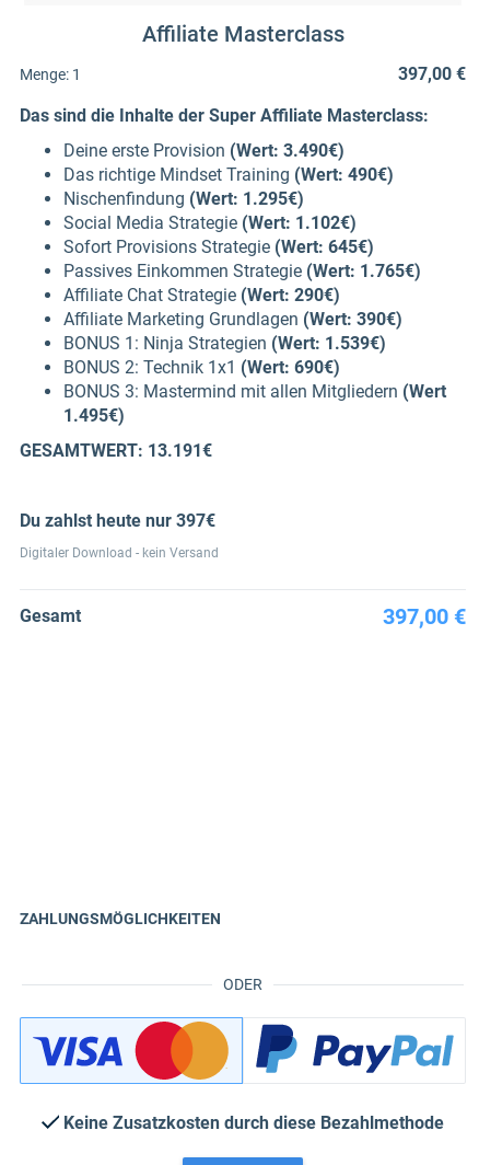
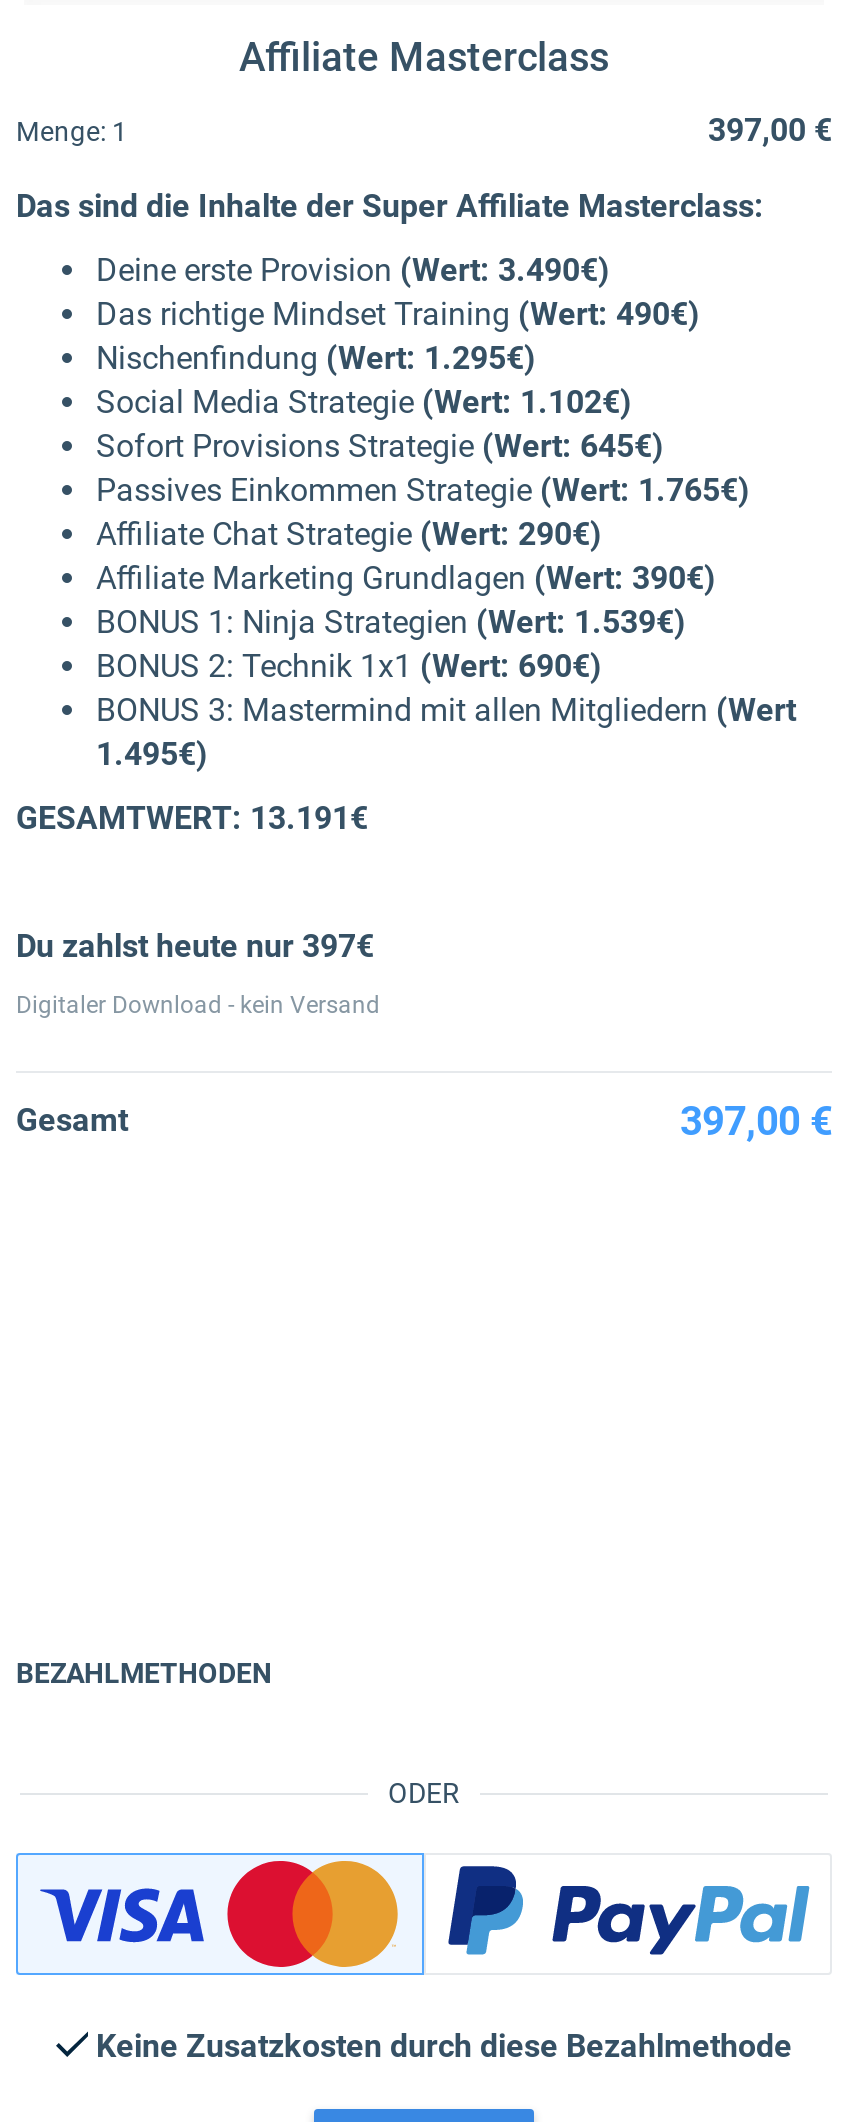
- ZAHLUNGSMÖGLICHKEITEN
+ BEZAHLMETHODEN
